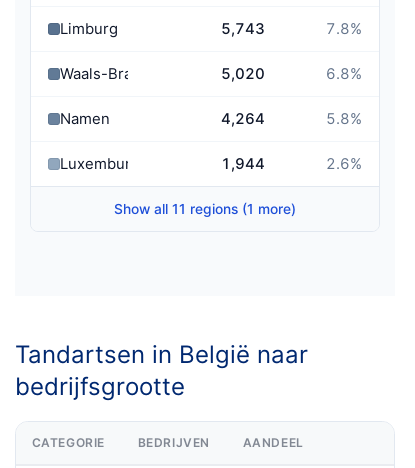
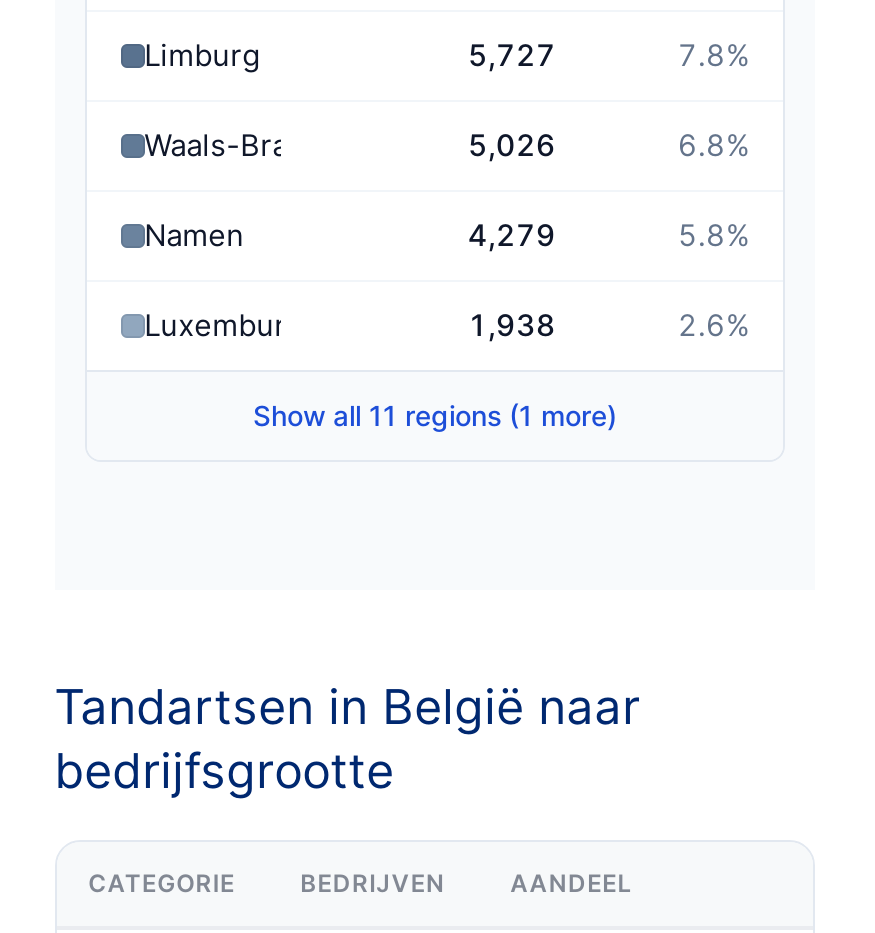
- 5,743
+ 5,727

- 5,020
+ 5,026

- 4,264
+ 4,279

- 1,944
+ 1,938
